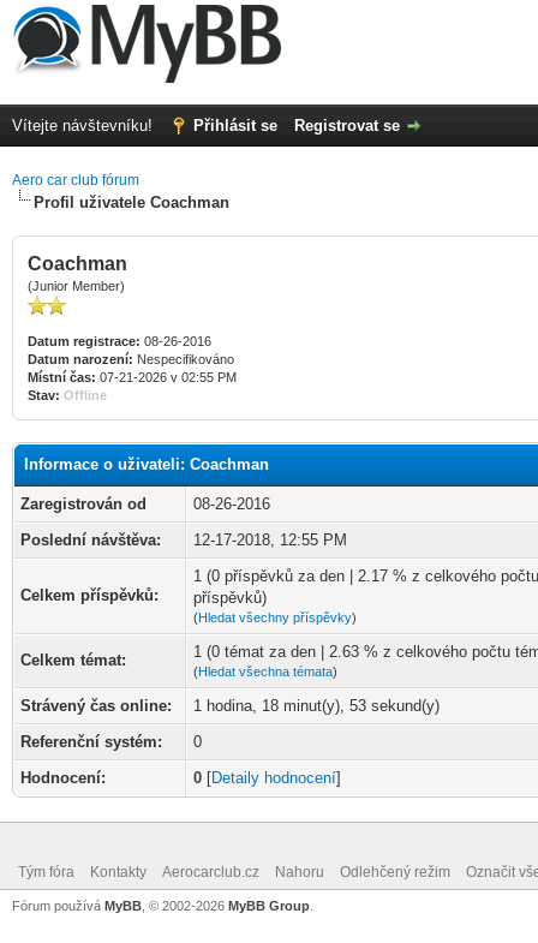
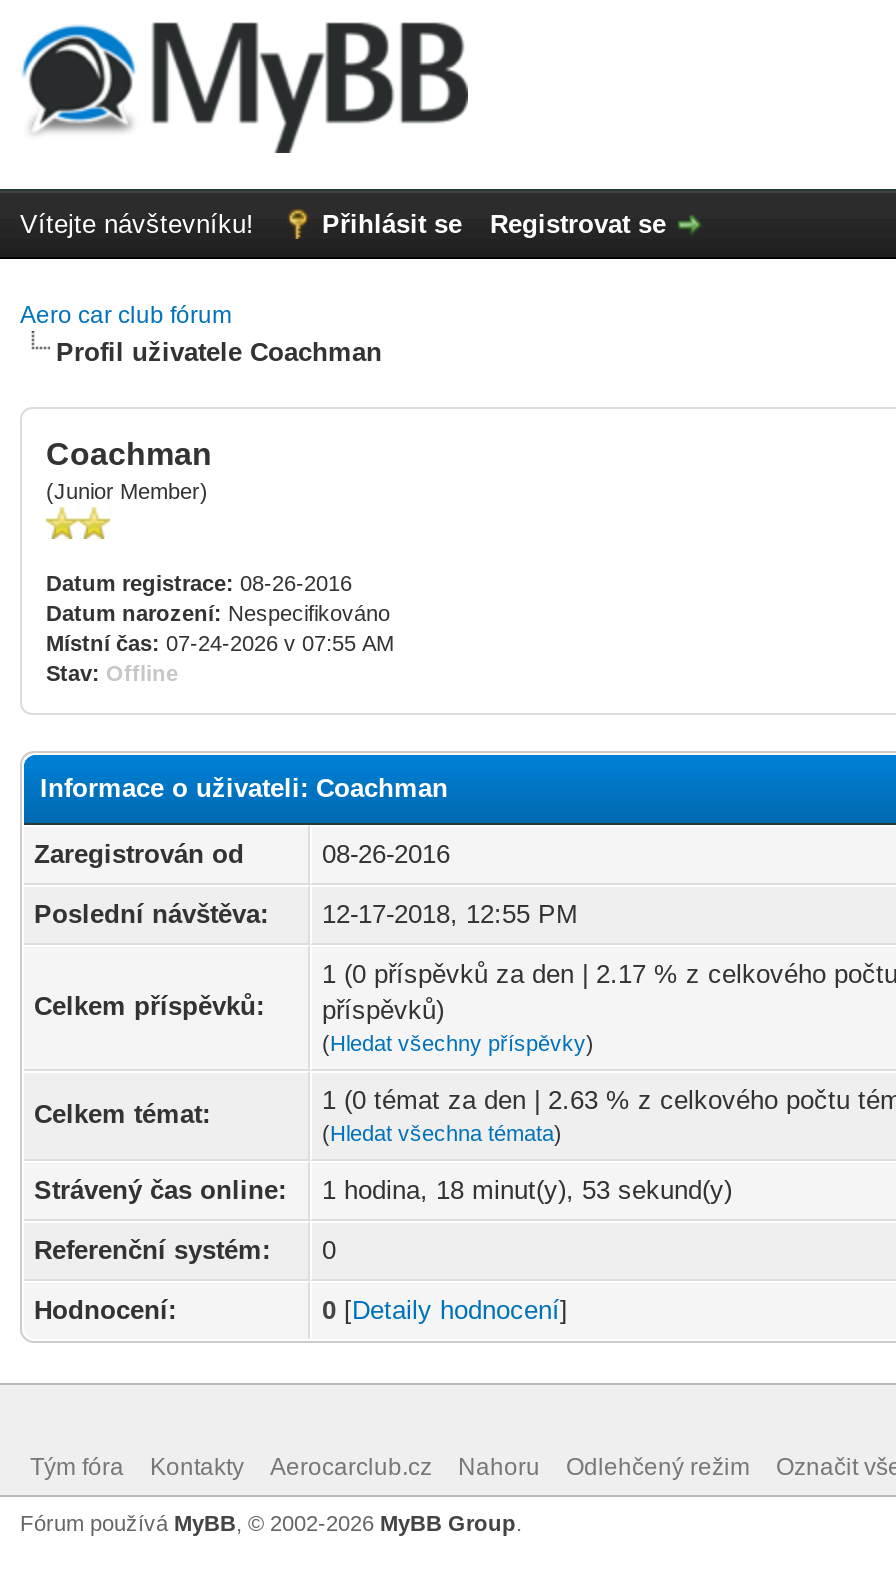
- Místní čas: 07-21-2026 v 02:55 PM
+ Místní čas: 07-24-2026 v 07:55 AM
